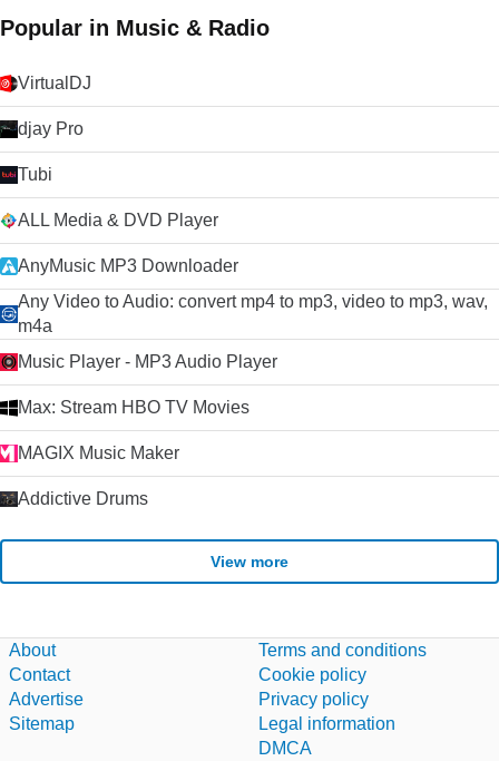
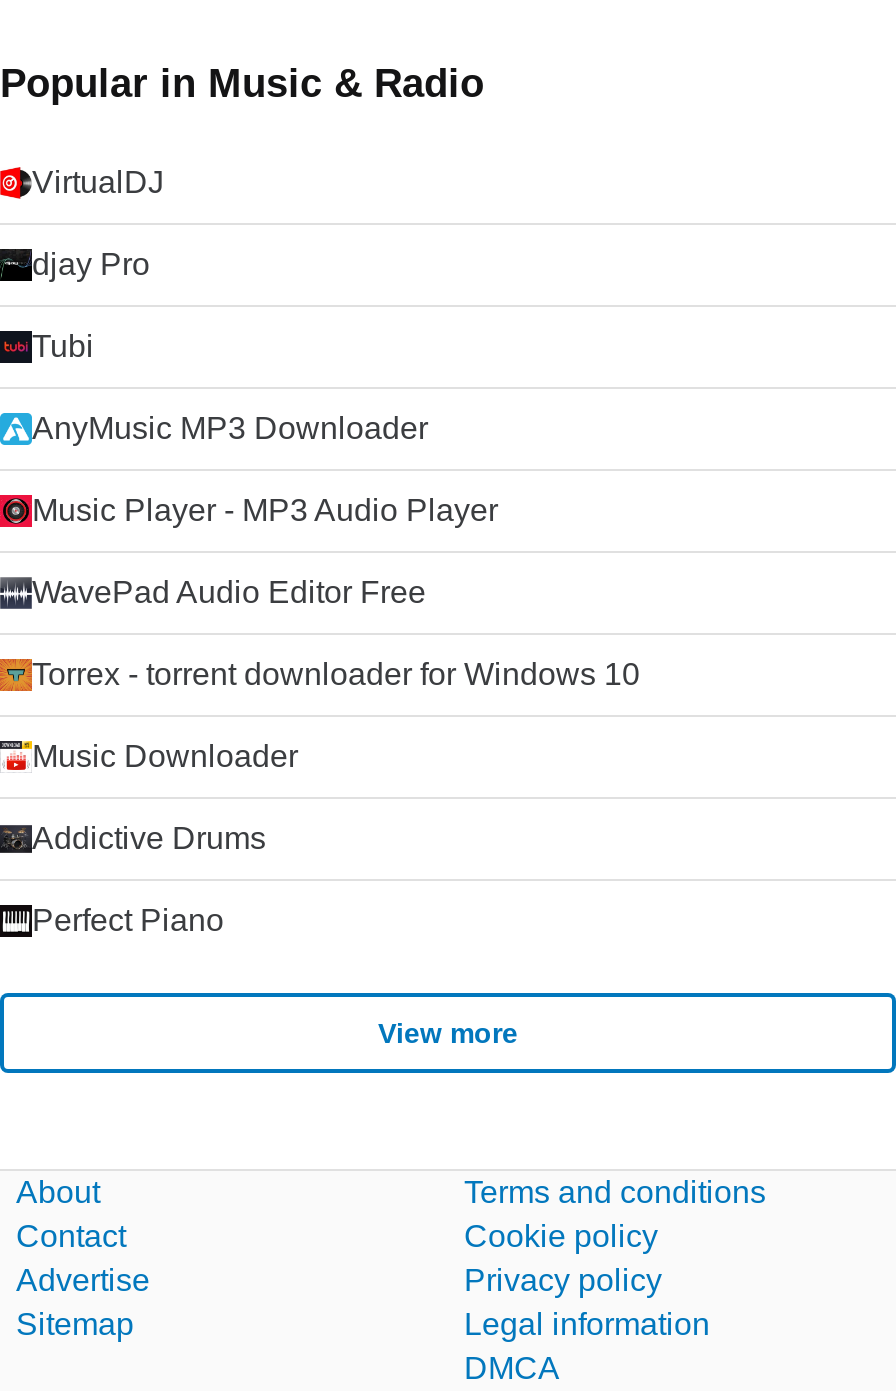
- ALL Media & DVD Player

moved up: AnyMusic MP3 Downloader

- Any Video to Audio: convert mp4 to mp3, video to mp3, wav,
- m4a

moved up: Music Player - MP3 Audio Player

- Max: Stream HBO TV Movies
- MAGIX Music Maker
+ WavePad Audio Editor Free
+ Torrex - torrent downloader for Windows 10
+ Music Downloader

moved up: Addictive Drums

+ Perfect Piano
